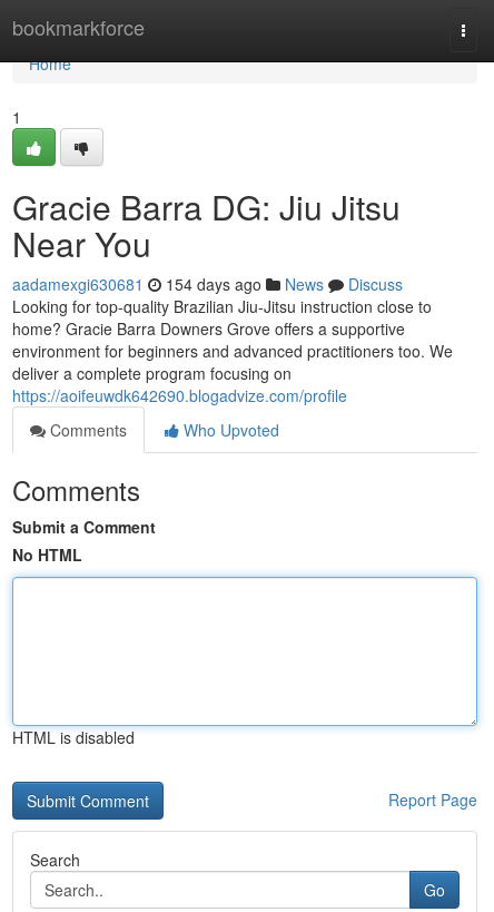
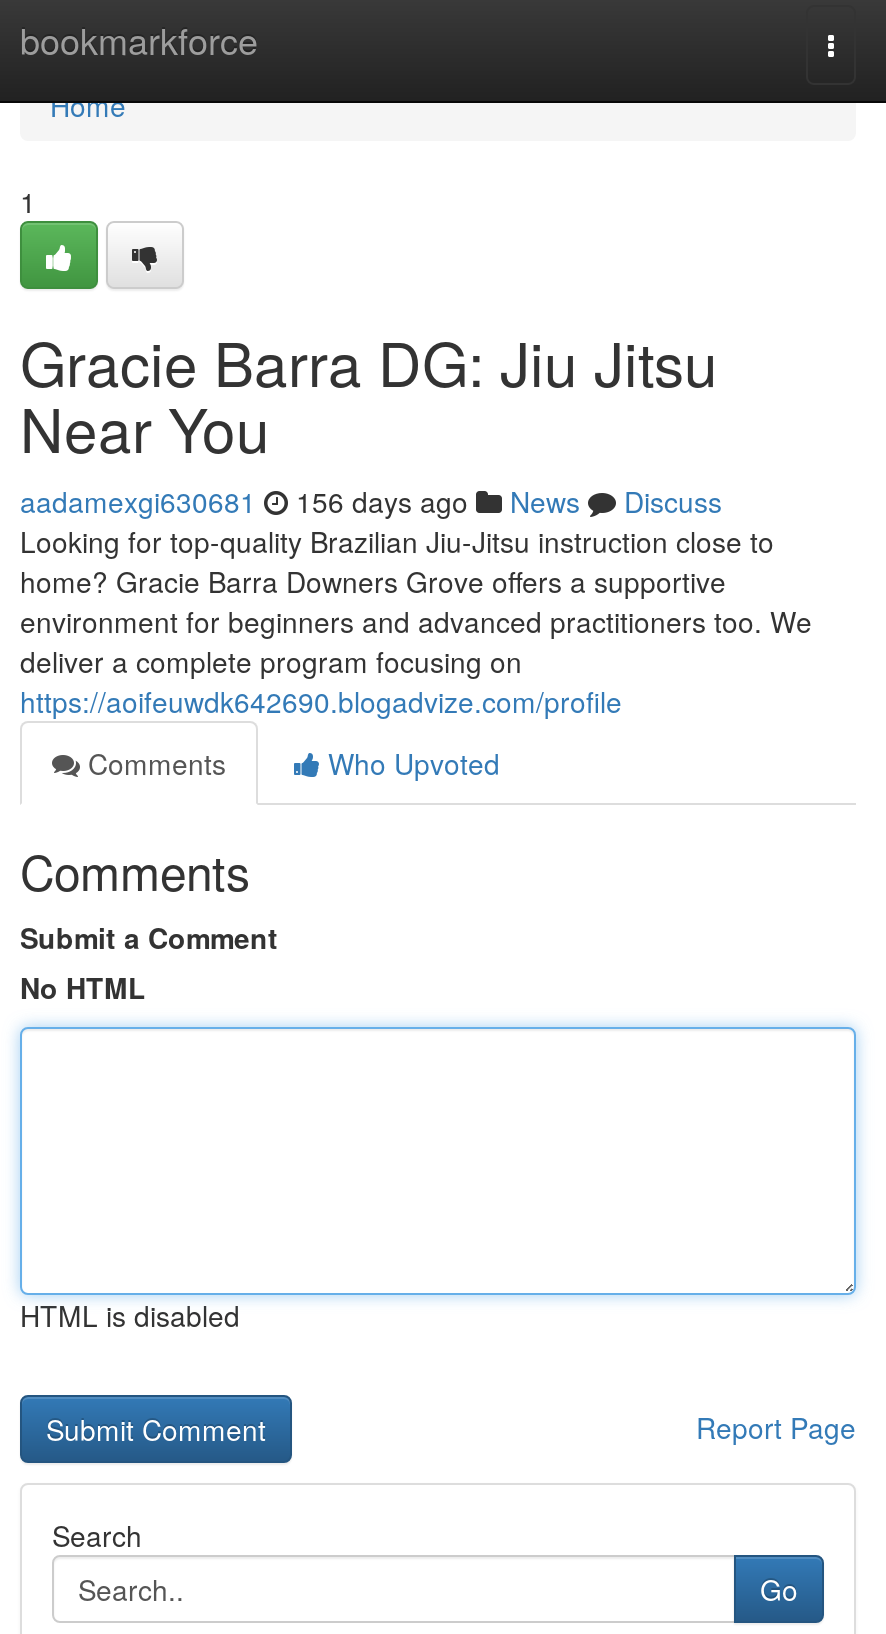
- aadamexgi630681 154 days ago News Discuss
+ aadamexgi630681 156 days ago News Discuss
